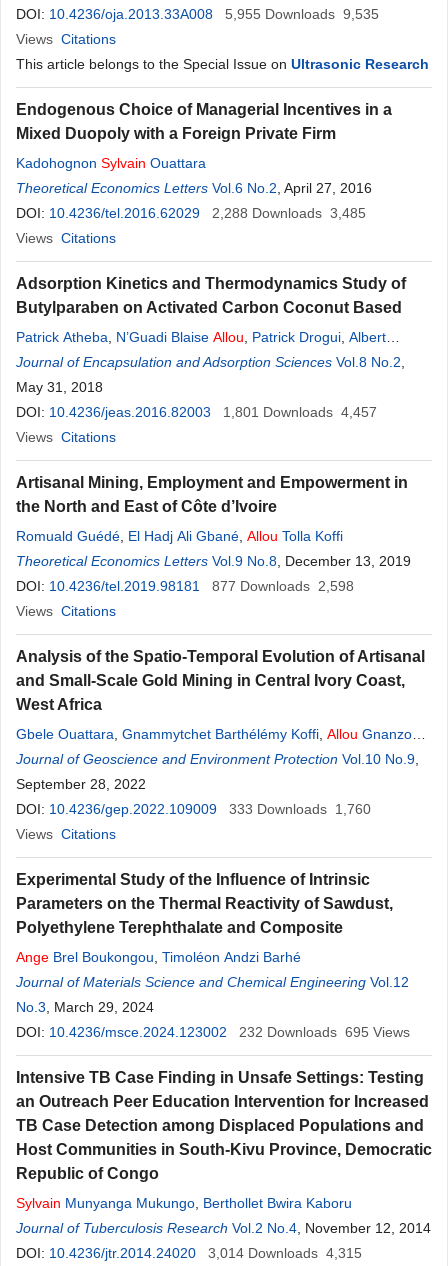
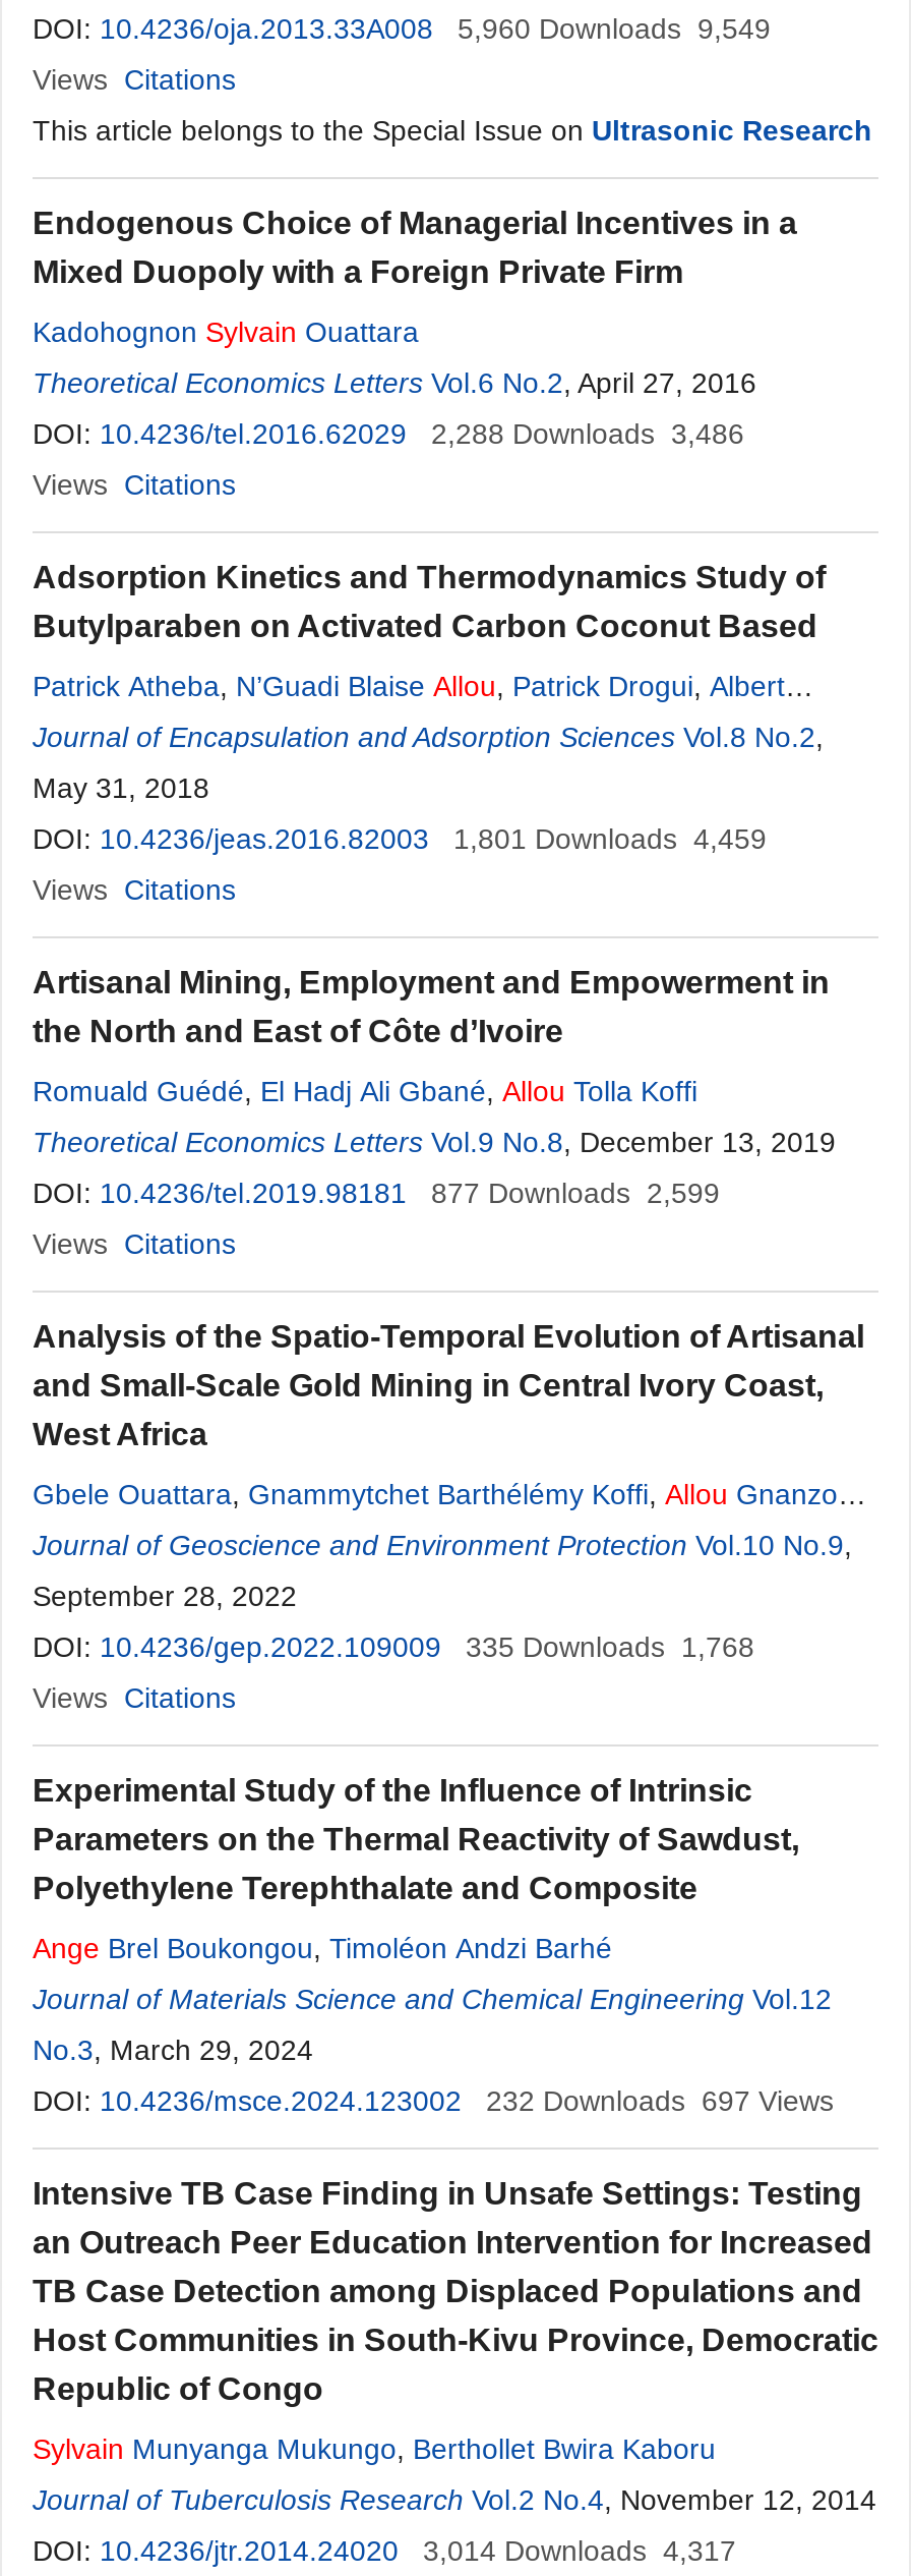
- DOI: 10.4236/oja.2013.33A008 5,955 Downloads 9,535
+ DOI: 10.4236/oja.2013.33A008 5,960 Downloads 9,549

- DOI: 10.4236/tel.2016.62029 2,288 Downloads 3,485
+ DOI: 10.4236/tel.2016.62029 2,288 Downloads 3,486

- DOI: 10.4236/jeas.2016.82003 1,801 Downloads 4,457
+ DOI: 10.4236/jeas.2016.82003 1,801 Downloads 4,459

- DOI: 10.4236/tel.2019.98181 877 Downloads 2,598
+ DOI: 10.4236/tel.2019.98181 877 Downloads 2,599

- DOI: 10.4236/gep.2022.109009 333 Downloads 1,760
+ DOI: 10.4236/gep.2022.109009 335 Downloads 1,768

- 232 Downloads 695 Views
+ 232 Downloads 697 Views

- DOI: 10.4236/jtr.2014.24020 3,014 Downloads 4,315
+ DOI: 10.4236/jtr.2014.24020 3,014 Downloads 4,317
